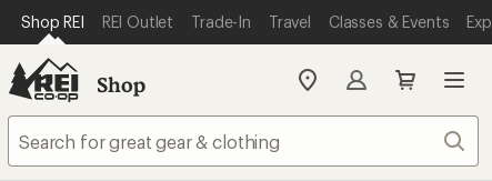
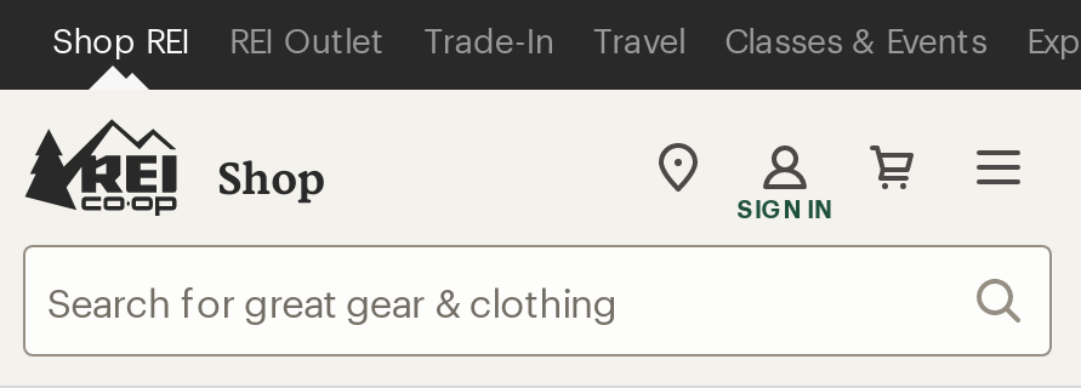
+ SIGN IN
